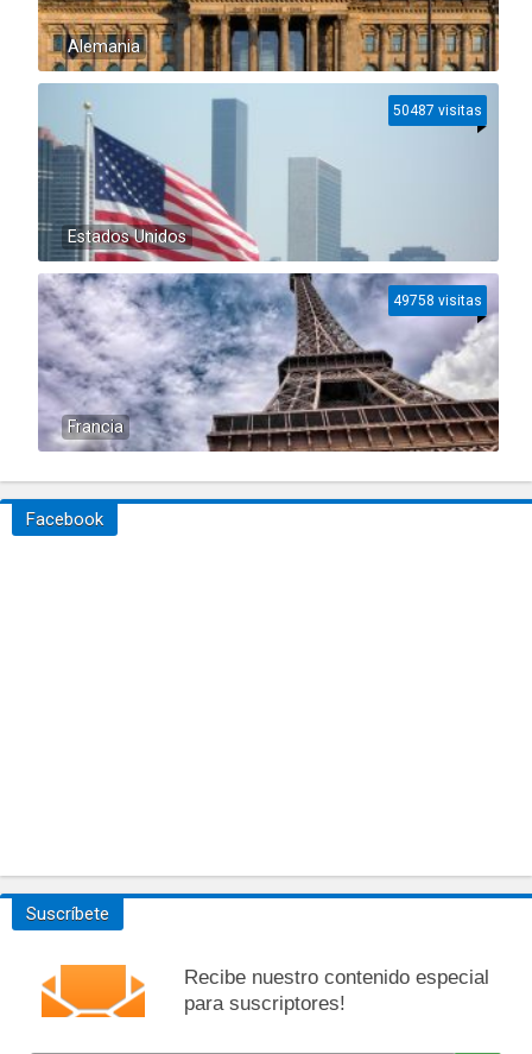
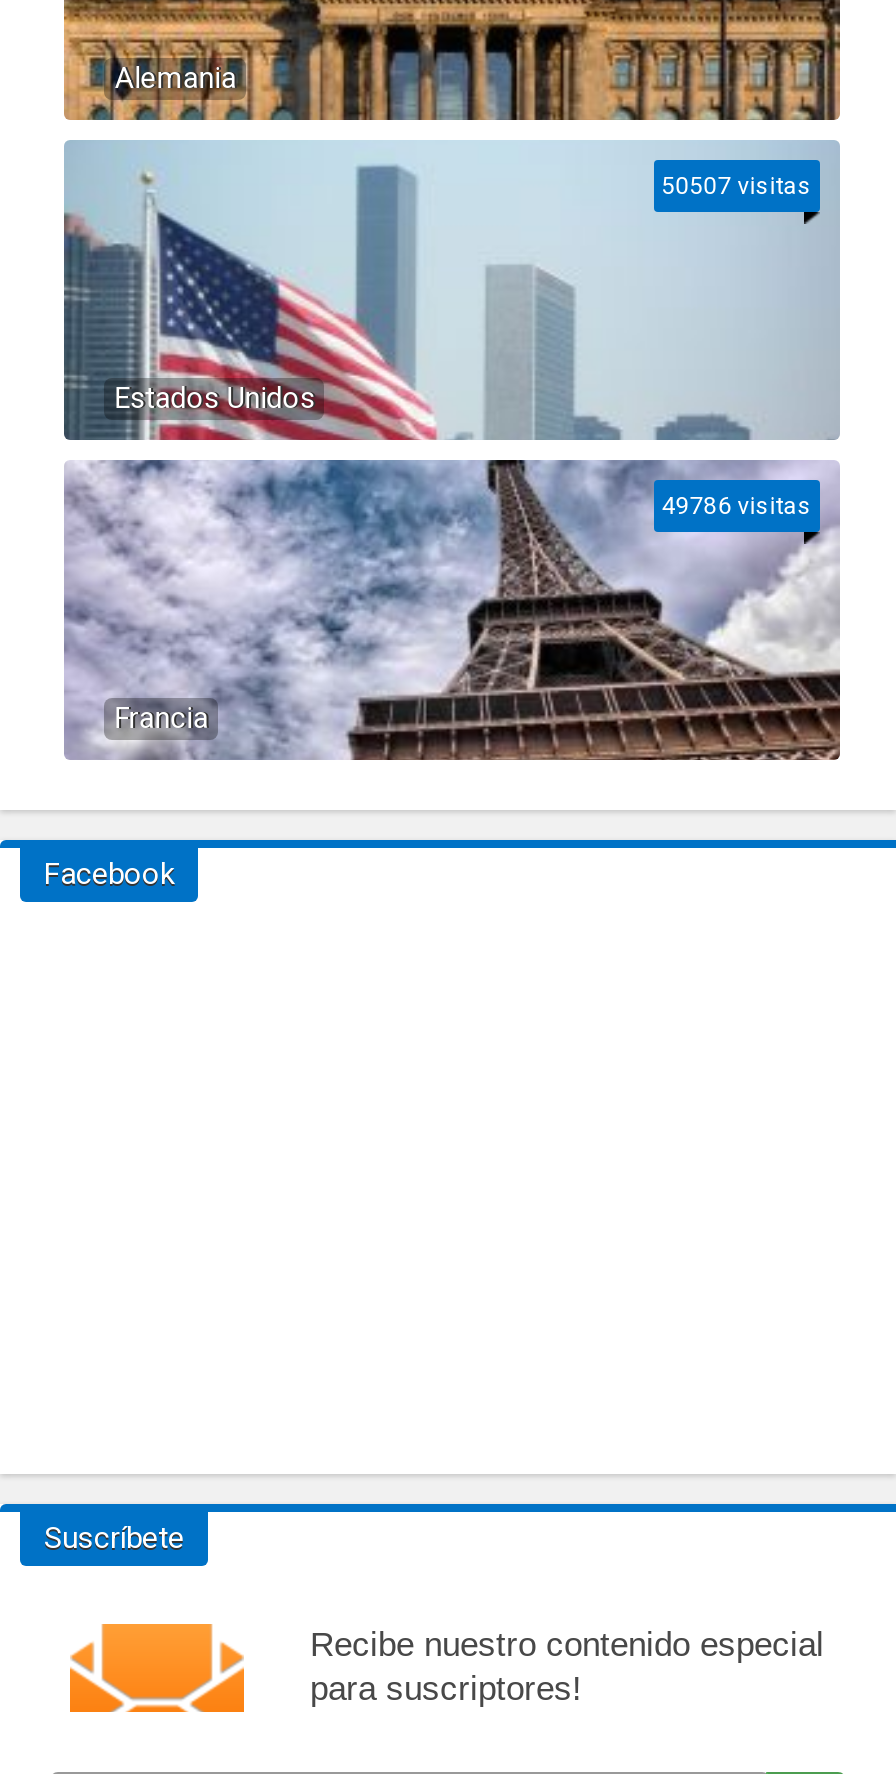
- 50487 visitas
+ 50507 visitas

- 49758 visitas
+ 49786 visitas
